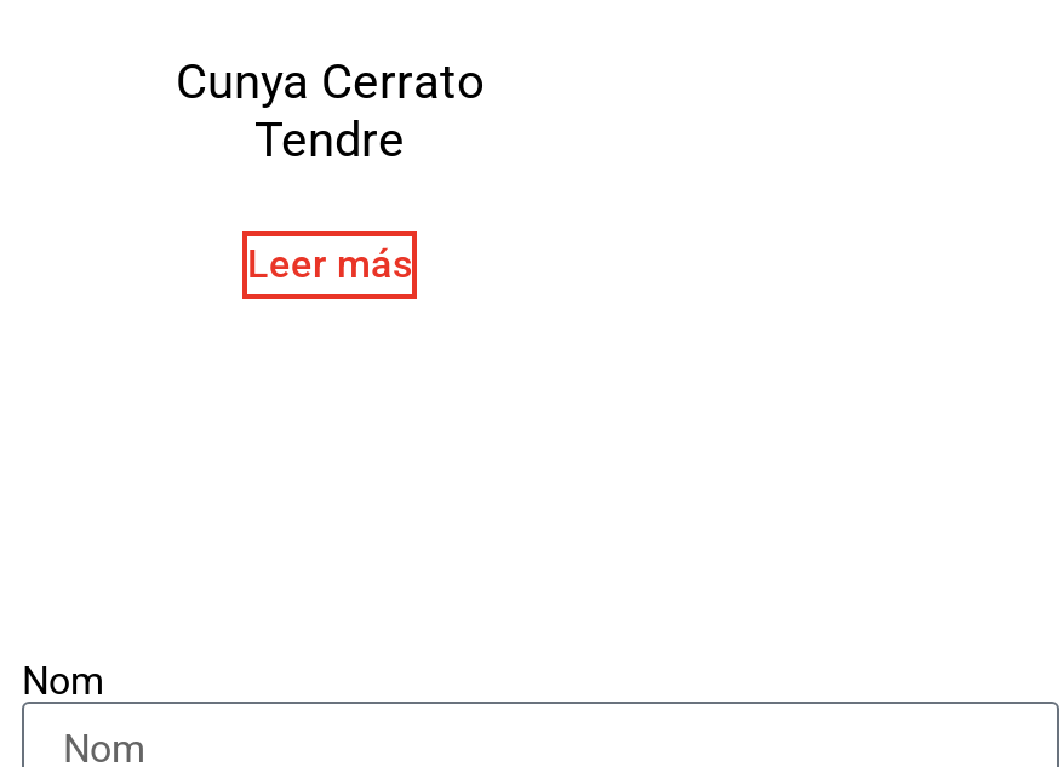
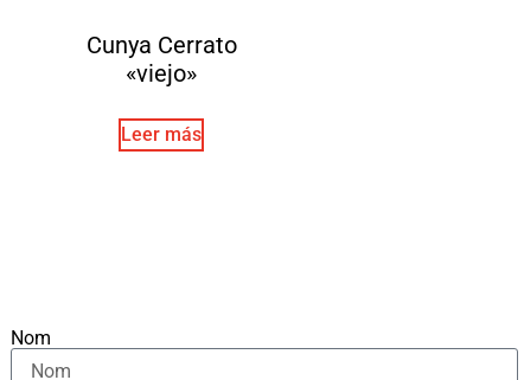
- Tendre
+ «viejo»
